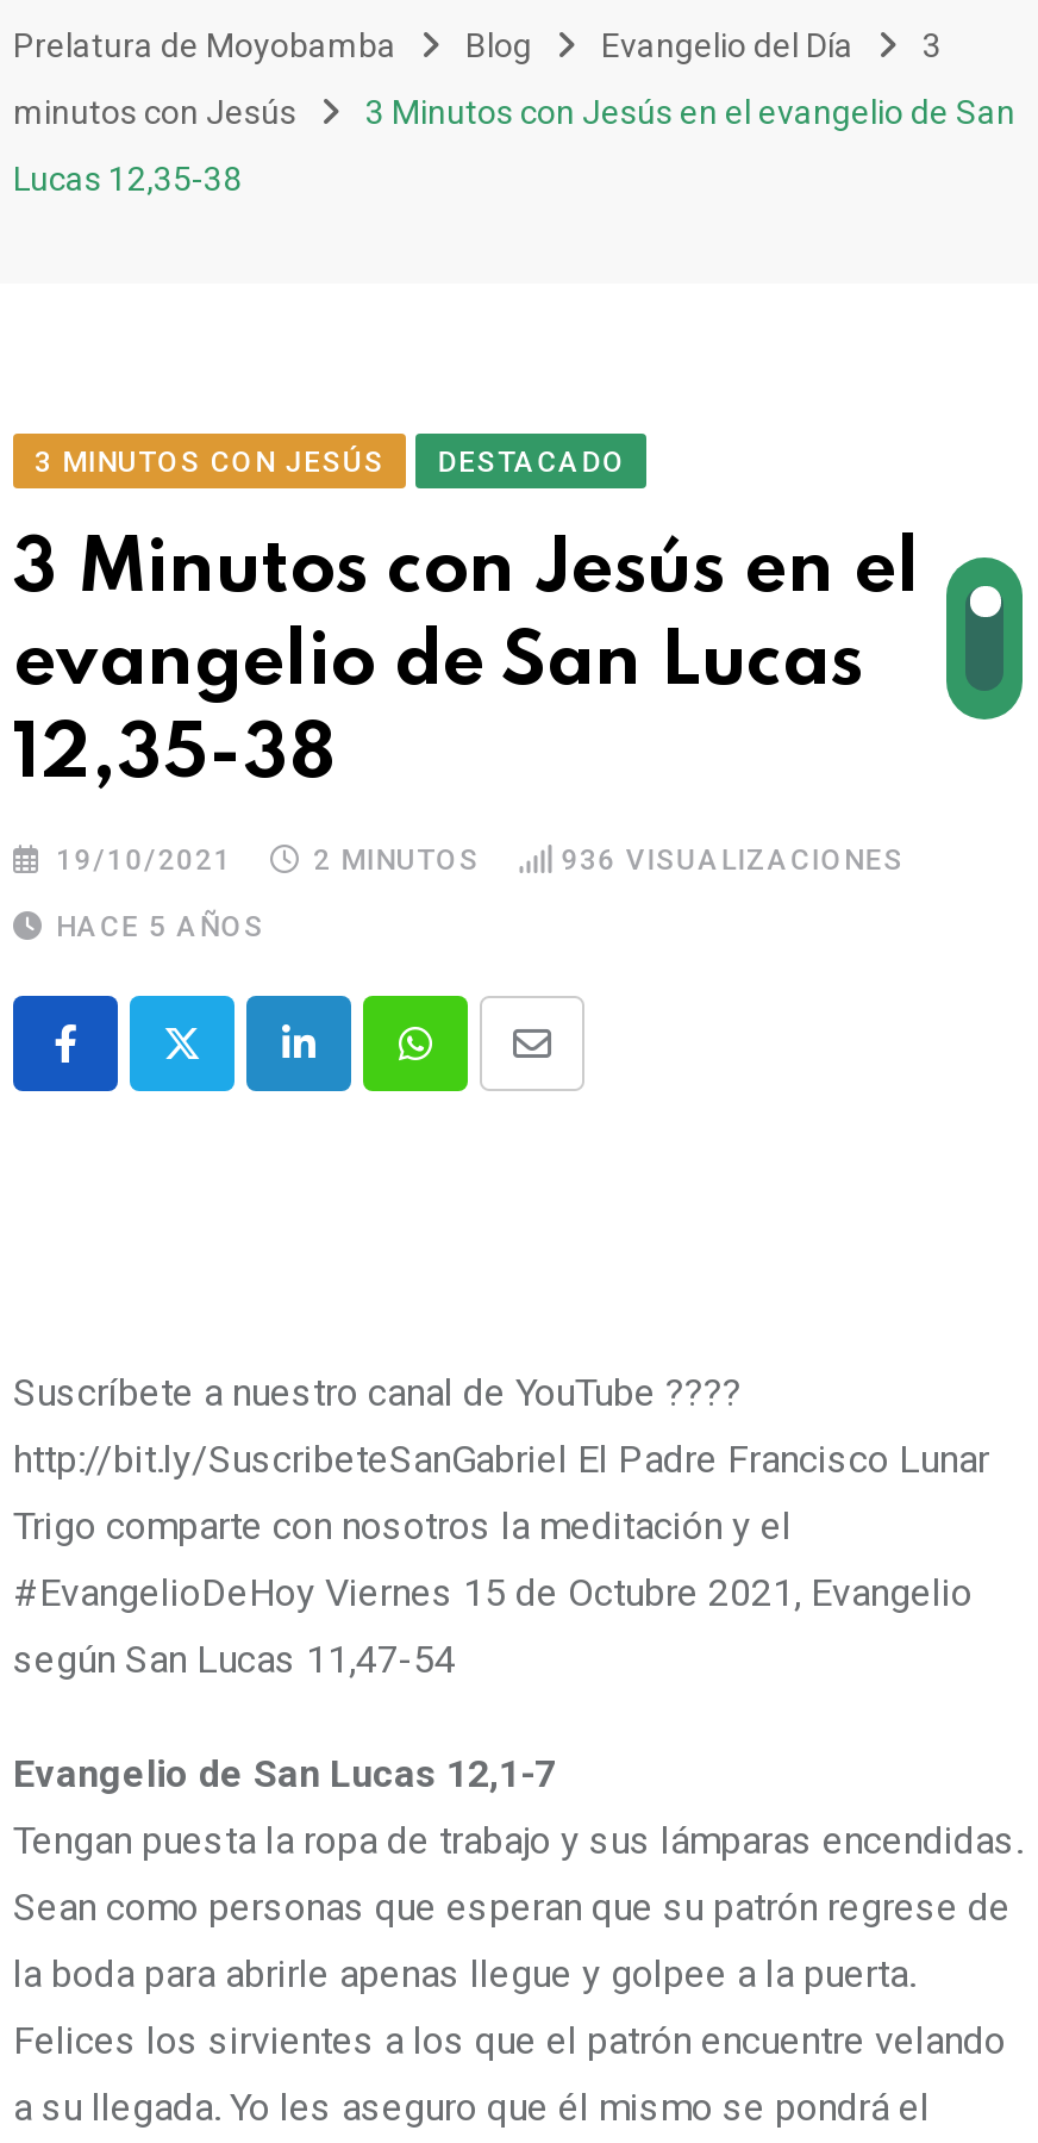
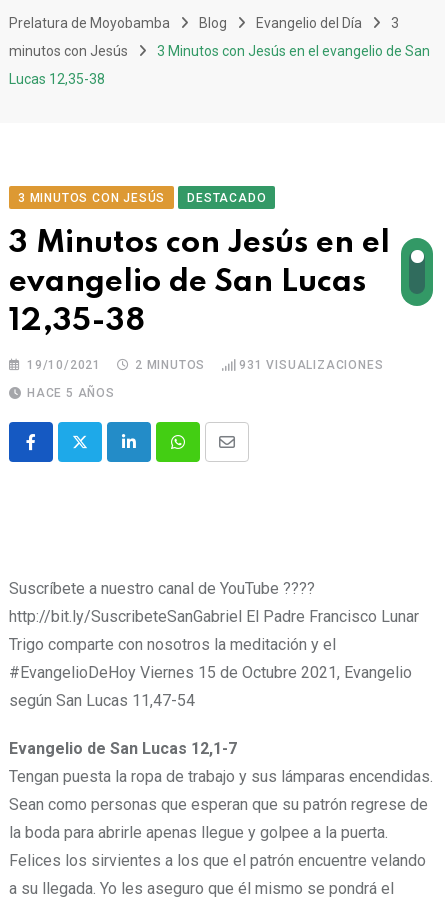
- 936 VISUALIZACIONES
+ 931 VISUALIZACIONES
